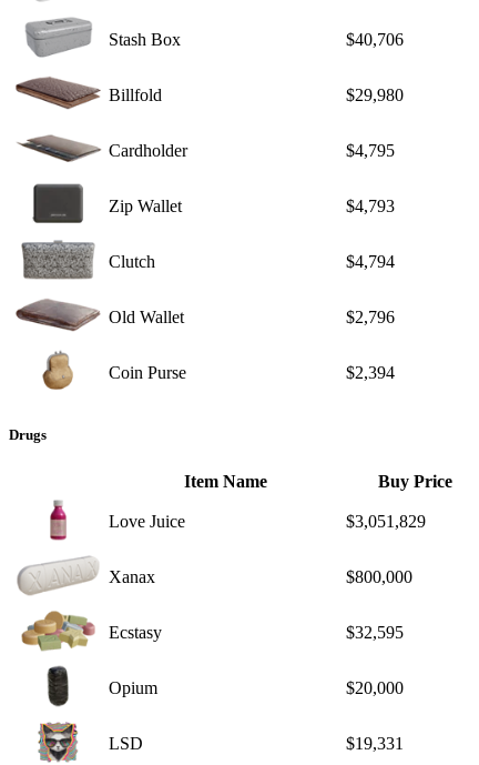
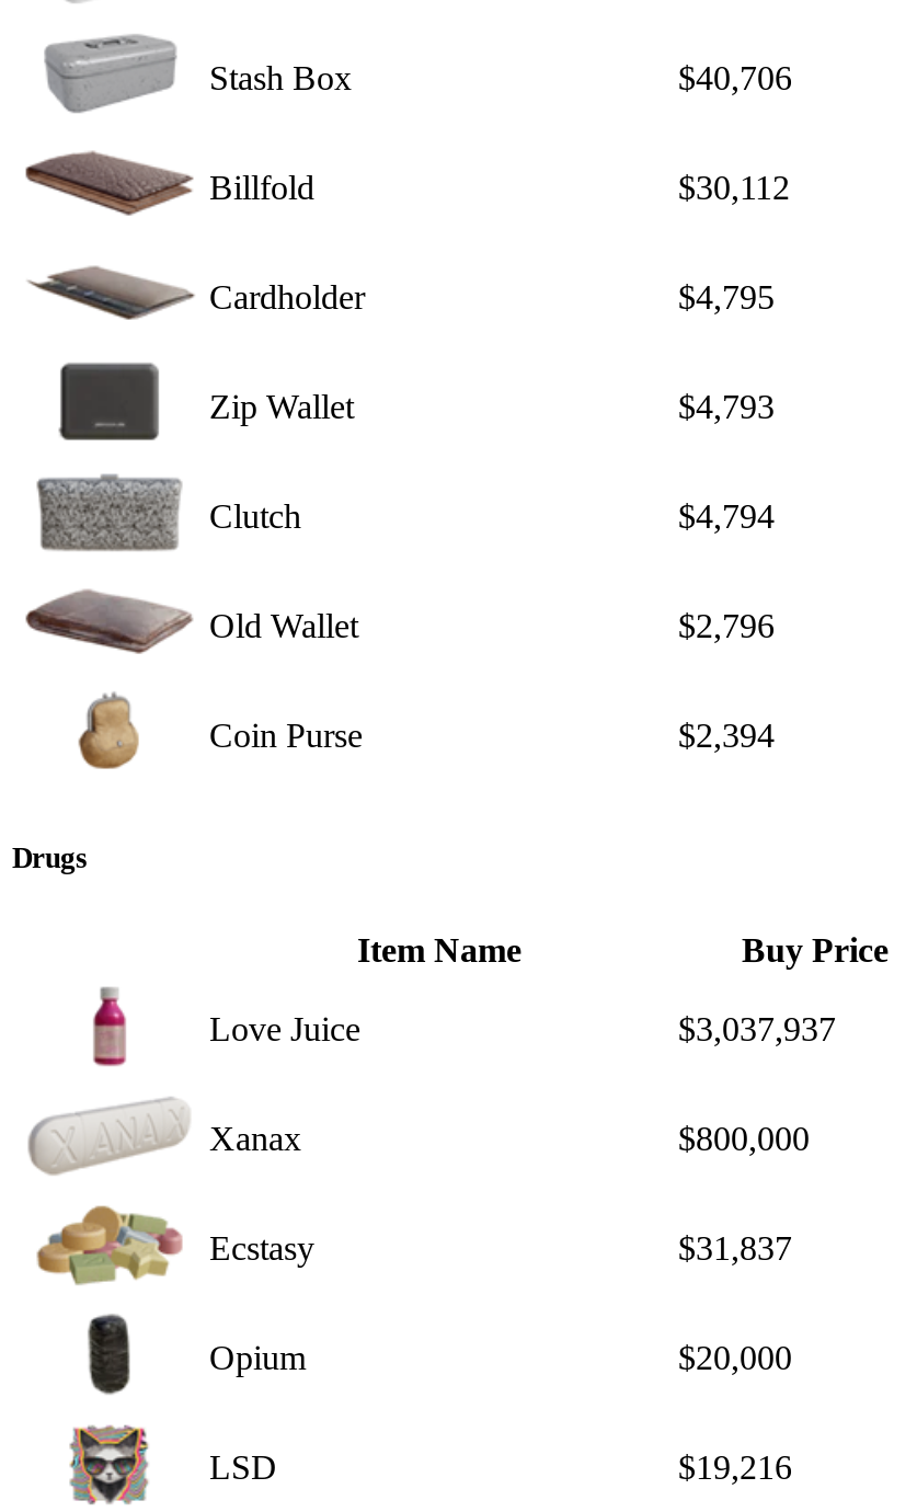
- $29,980
+ $30,112

- $3,051,829
+ $3,037,937

- $32,595
+ $31,837

- $19,331
+ $19,216
